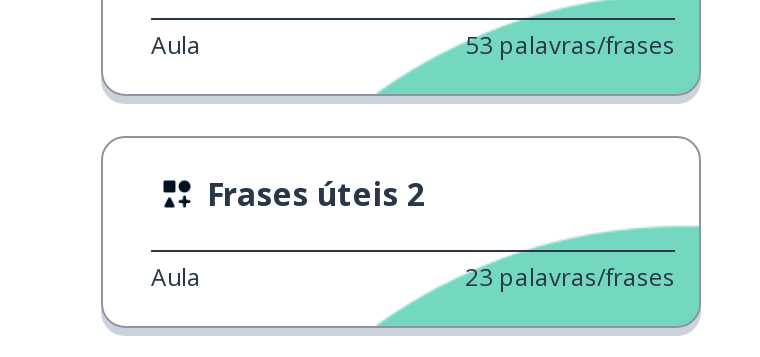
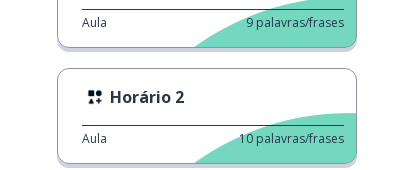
- 53 palavras/frases
+ 9 palavras/frases

- Frases úteis 2
+ Horário 2

- 23 palavras/frases
+ 10 palavras/frases
